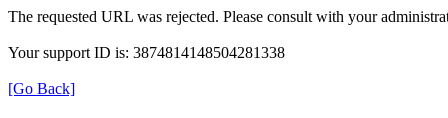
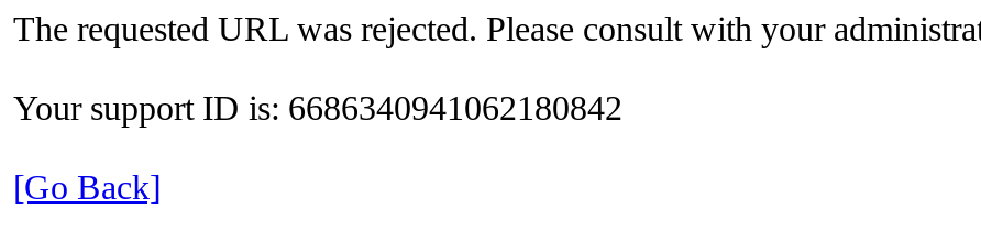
- Your support ID is: 3874814148504281338
+ Your support ID is: 6686340941062180842
